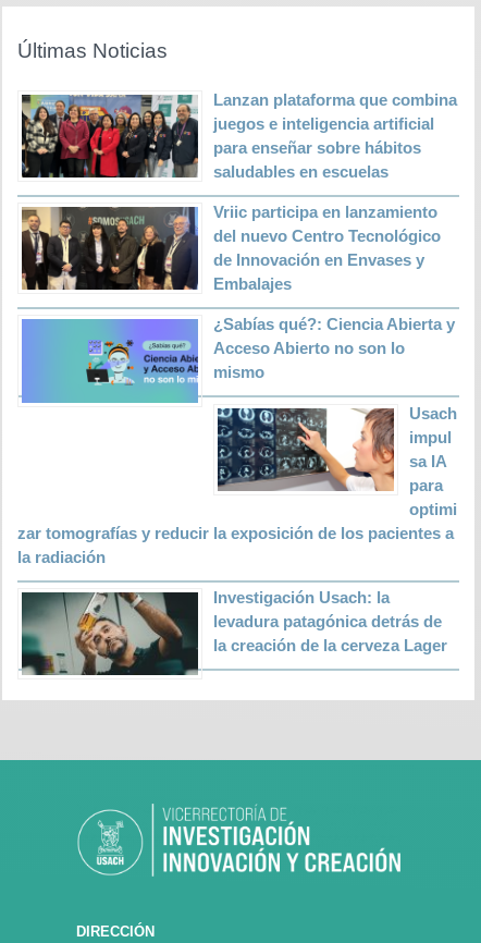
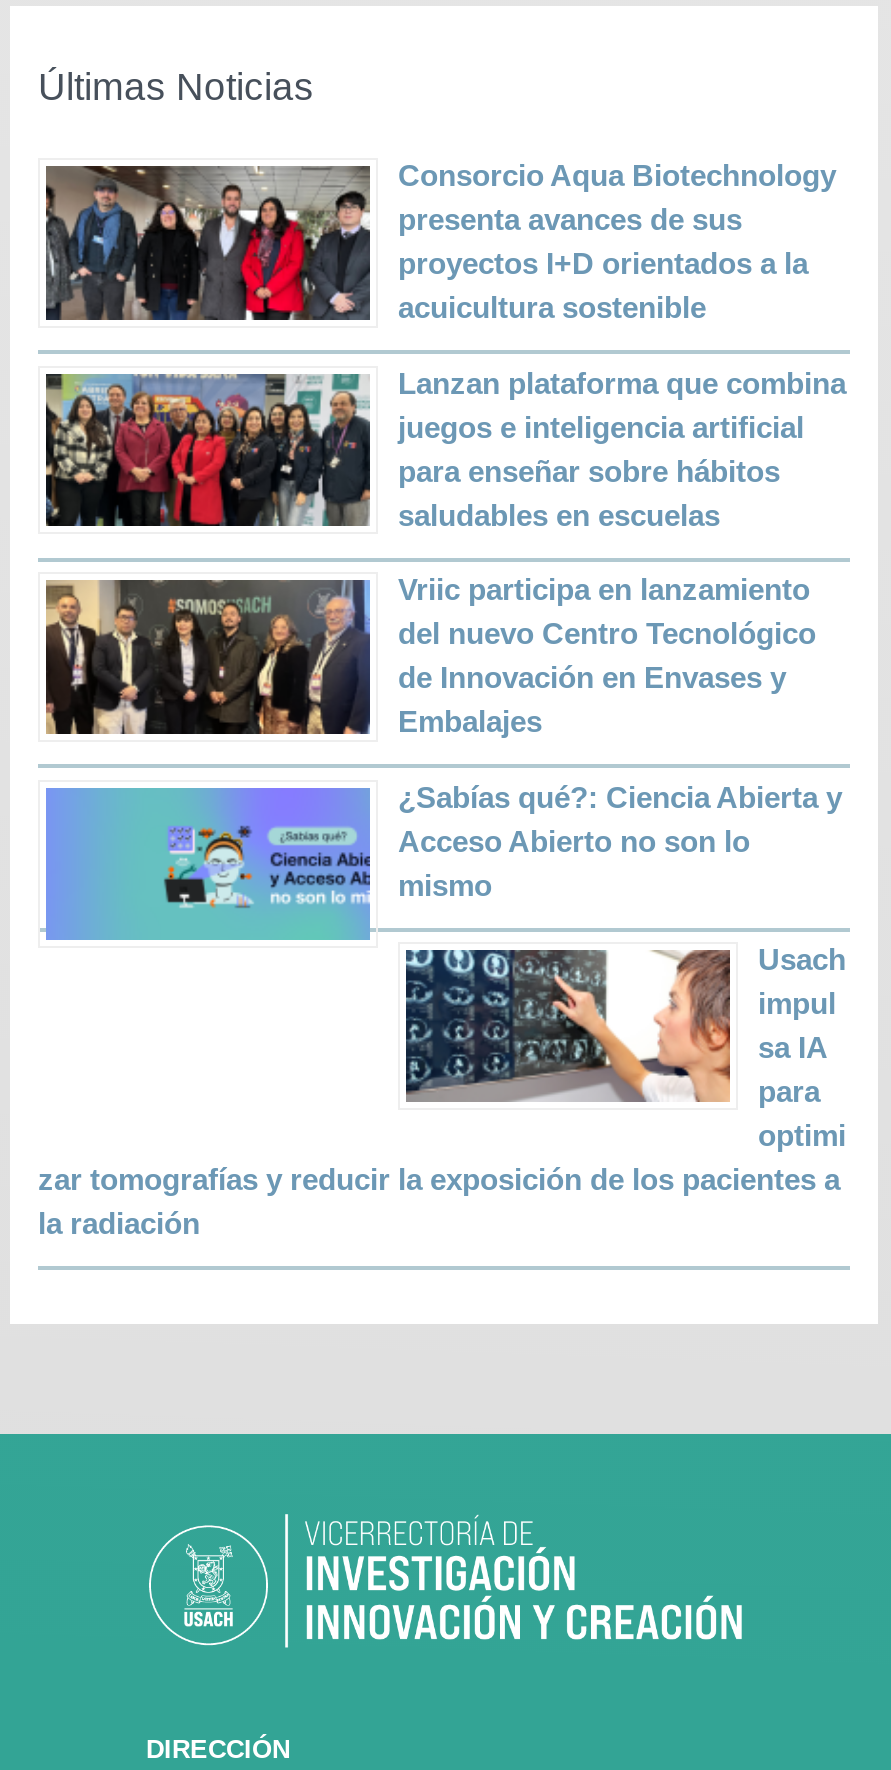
+ [image]
+ Consorcio Aqua Biotechnology
+ presenta avances de sus
+ proyectos I+D orientados a la
+ acuicultura sostenible

moved down: [image] | Lanzan plataforma que combina | juegos e inteligencia artificial | ... | zar tomografías y reducir la exposición de los pacientes a | la radiación

- [image]
- Investigación Usach: la
- levadura patagónica detrás de
- la creación de la cerveza Lager
